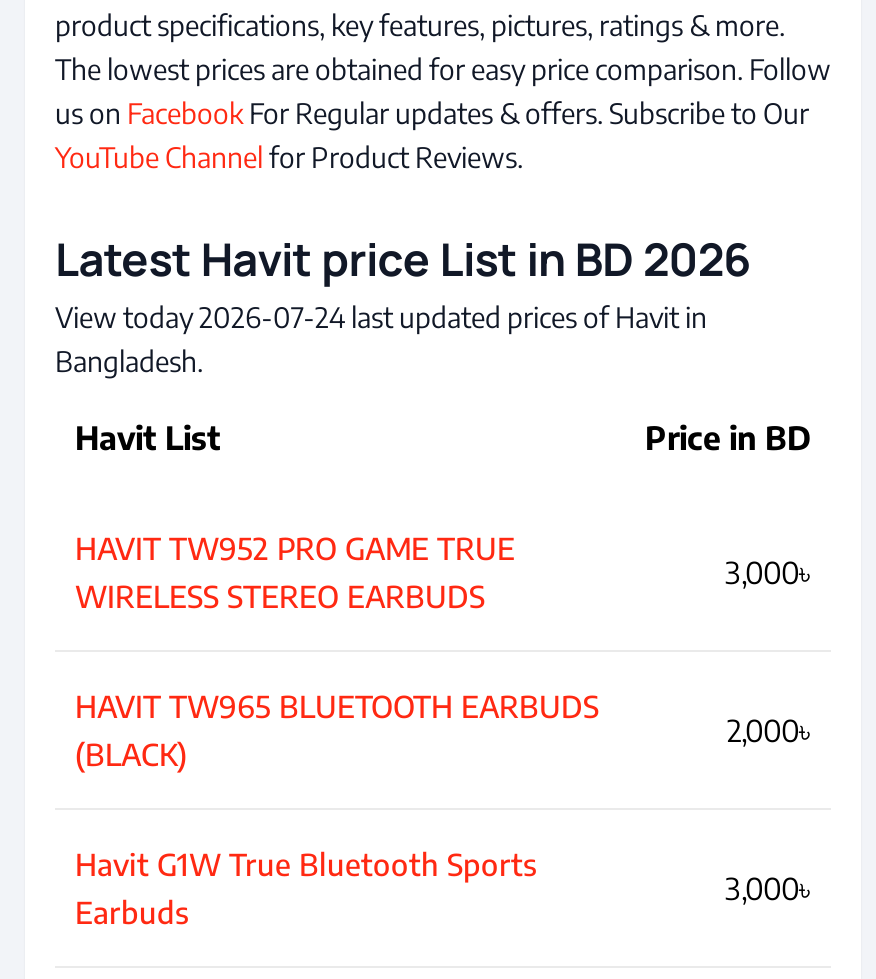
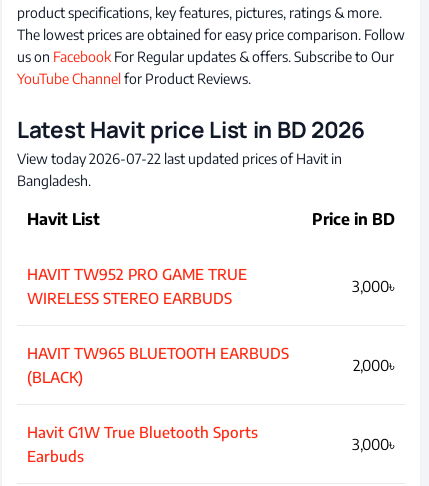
- View today 2026-07-24 last updated prices of Havit in
+ View today 2026-07-22 last updated prices of Havit in
